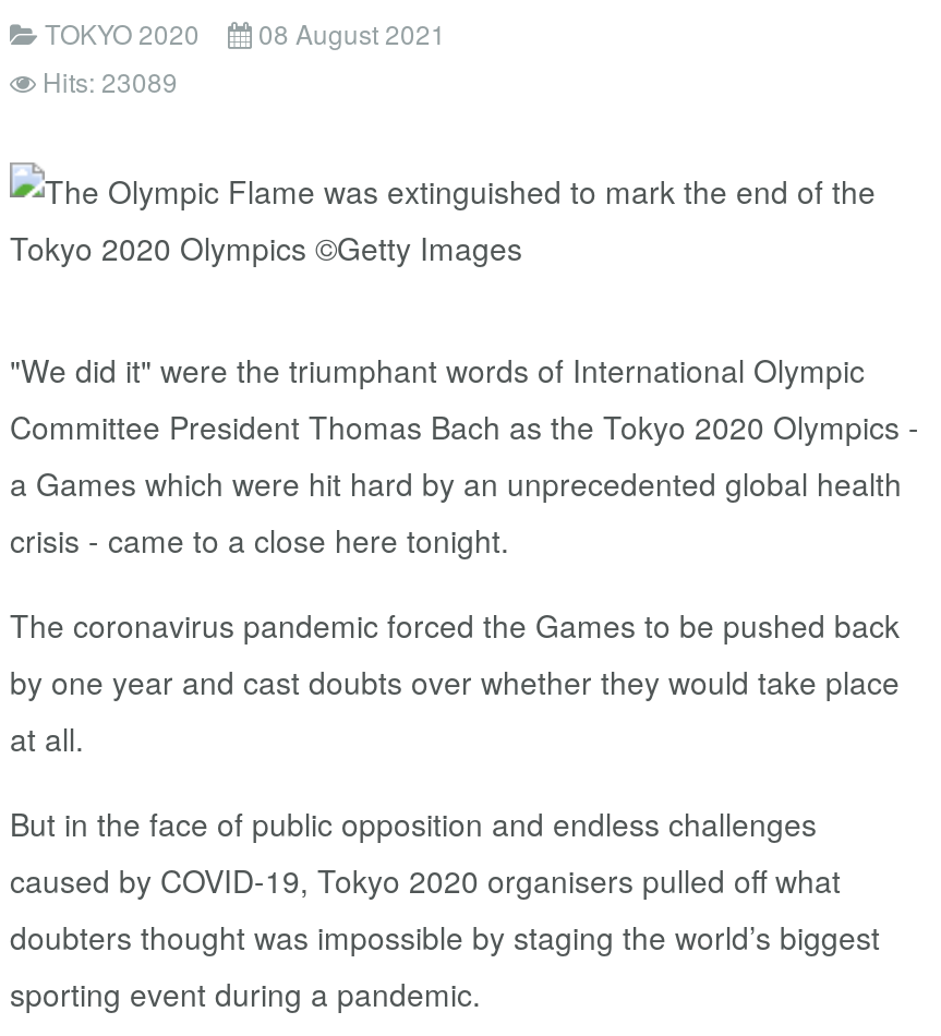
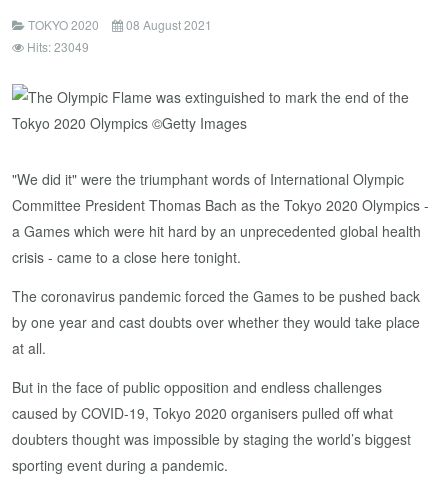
- Hits: 23089
+ Hits: 23049
